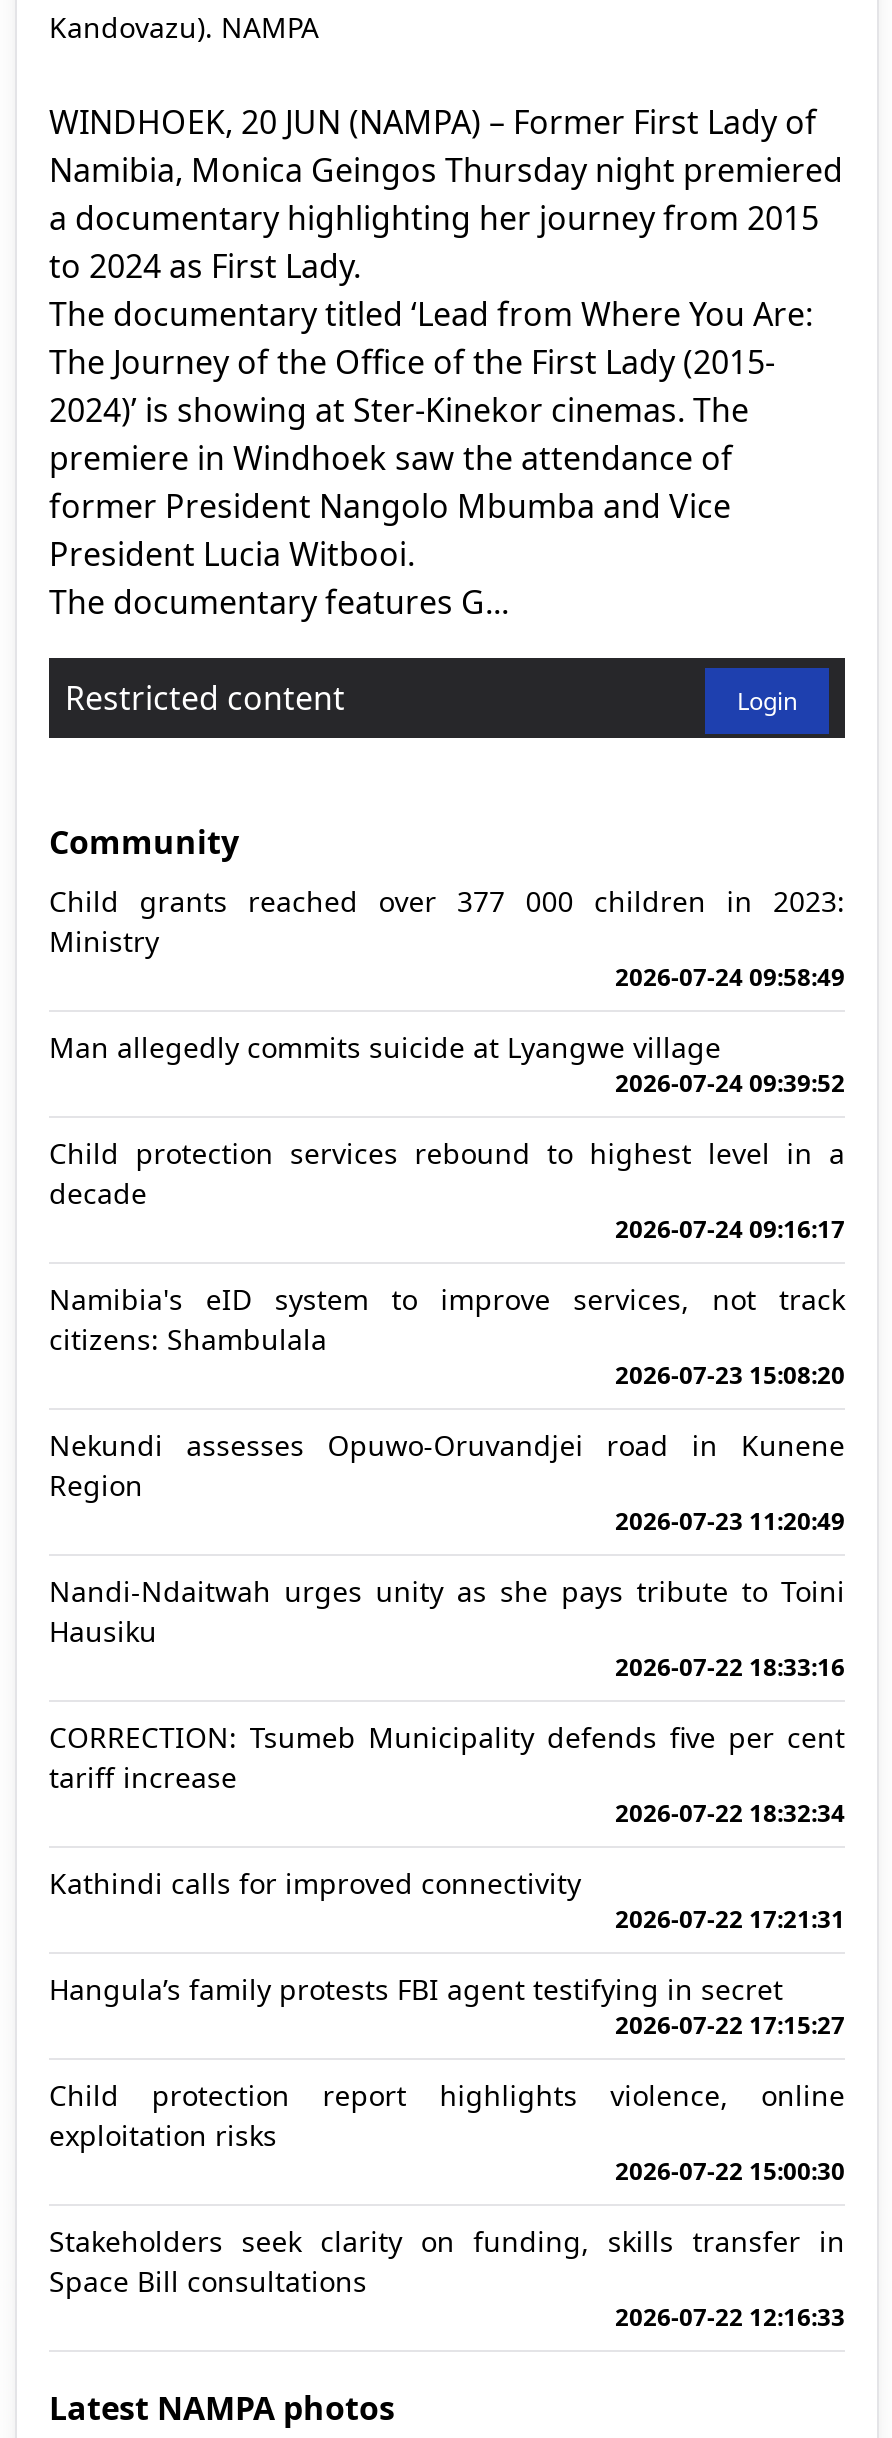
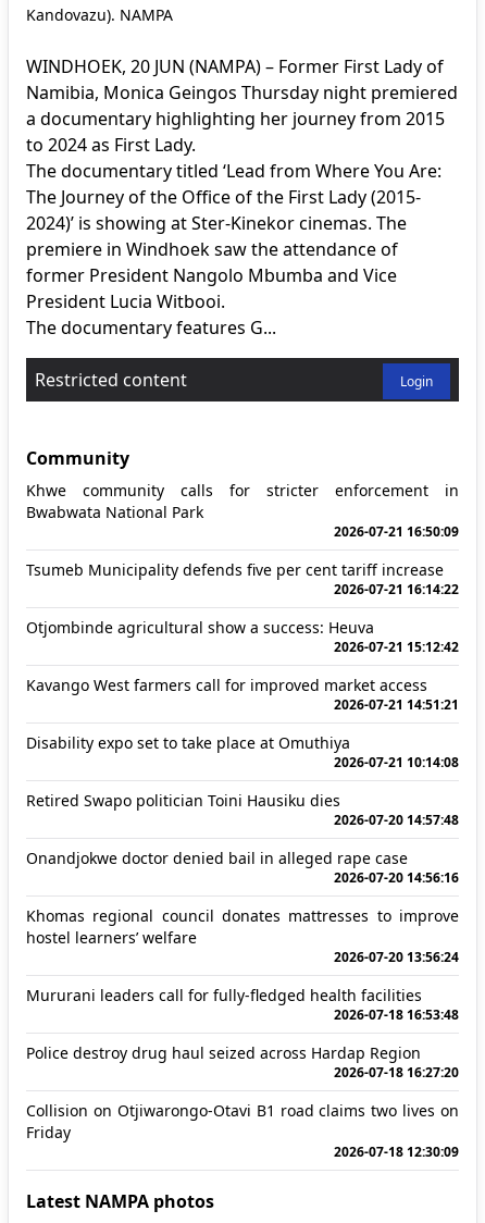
- Child grants reached over 377 000 children in 2023:
- Ministry
- 2026-07-24 09:58:49
+ Khwe community calls for stricter enforcement in
+ Bwabwata National Park
+ 2026-07-21 16:50:09

- Man allegedly commits suicide at Lyangwe village
- 2026-07-24 09:39:52
+ Tsumeb Municipality defends five per cent tariff increase
+ 2026-07-21 16:14:22

- Child protection services rebound to highest level in a
- decade
- 2026-07-24 09:16:17
+ Otjombinde agricultural show a success: Heuva
+ 2026-07-21 15:12:42

- Namibia's eID system to improve services, not track
- citizens: Shambulala
- 2026-07-23 15:08:20
+ Kavango West farmers call for improved market access
+ 2026-07-21 14:51:21

- Nekundi assesses Opuwo-Oruvandjei road in Kunene
- Region
- 2026-07-23 11:20:49
+ Disability expo set to take place at Omuthiya
+ 2026-07-21 10:14:08

- Nandi-Ndaitwah urges unity as she pays tribute to Toini
- Hausiku
- 2026-07-22 18:33:16
+ Retired Swapo politician Toini Hausiku dies
+ 2026-07-20 14:57:48

- CORRECTION: Tsumeb Municipality defends five per cent
- tariff increase
- 2026-07-22 18:32:34
+ Onandjokwe doctor denied bail in alleged rape case
+ 2026-07-20 14:56:16

- Kathindi calls for improved connectivity
- 2026-07-22 17:21:31
+ Khomas regional council donates mattresses to improve
+ hostel learners’ welfare
+ 2026-07-20 13:56:24

- Hangula’s family protests FBI agent testifying in secret
- 2026-07-22 17:15:27
+ Mururani leaders call for fully-fledged health facilities
+ 2026-07-18 16:53:48

- Child protection report highlights violence, online
- exploitation risks
- 2026-07-22 15:00:30
+ Police destroy drug haul seized across Hardap Region
+ 2026-07-18 16:27:20

- Stakeholders seek clarity on funding, skills transfer in
- Space Bill consultations
- 2026-07-22 12:16:33
+ Collision on Otjiwarongo-Otavi B1 road claims two lives on
+ Friday
+ 2026-07-18 12:30:09
